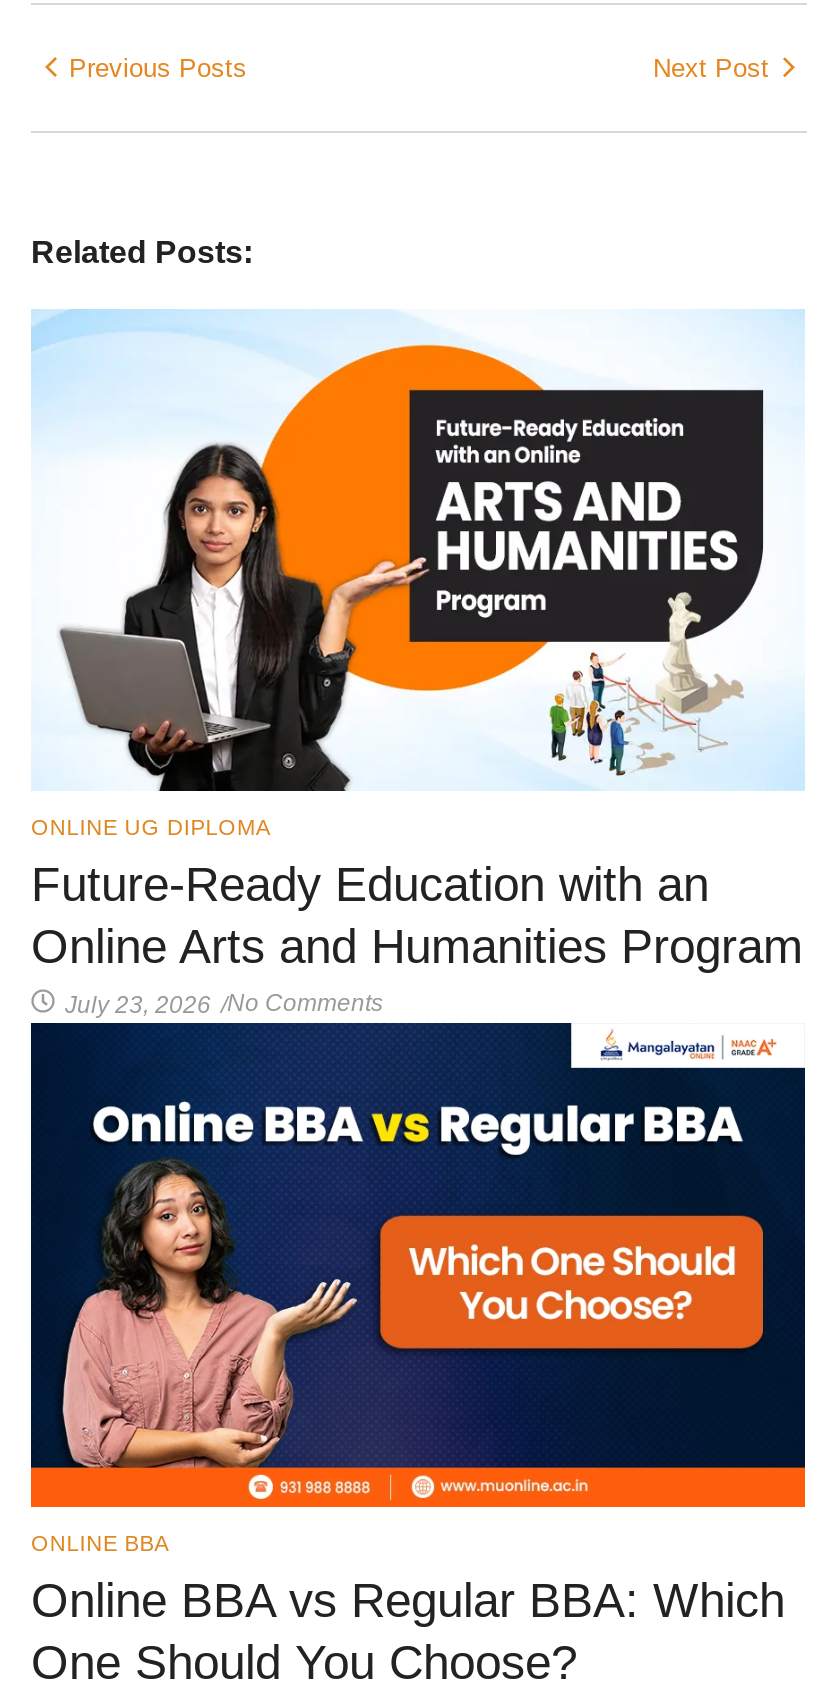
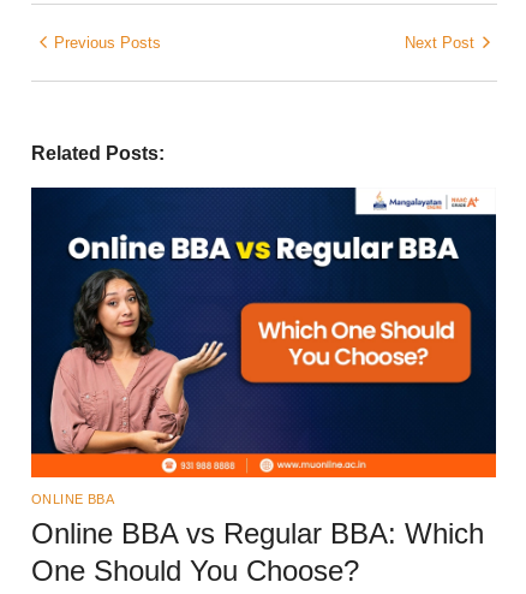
- [image]
- ONLINE UG DIPLOMA
- Future-Ready Education with an
- Online Arts and Humanities Program
- July 23, 2026 /No Comments
